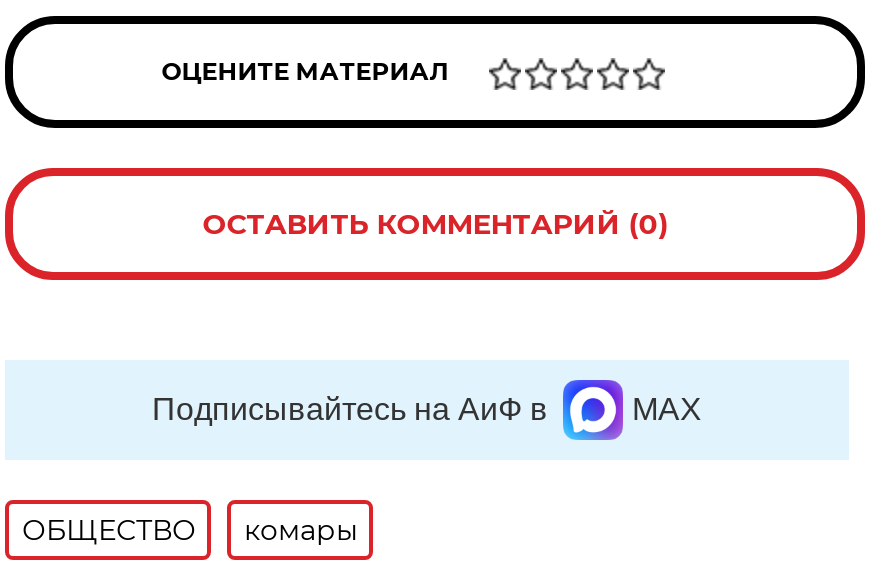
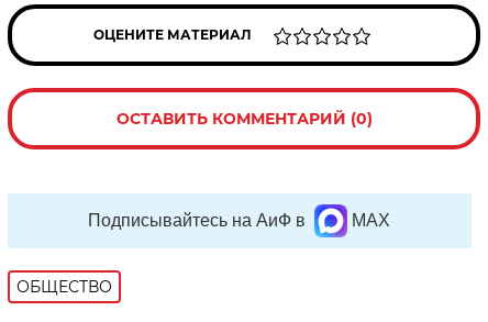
- комары
